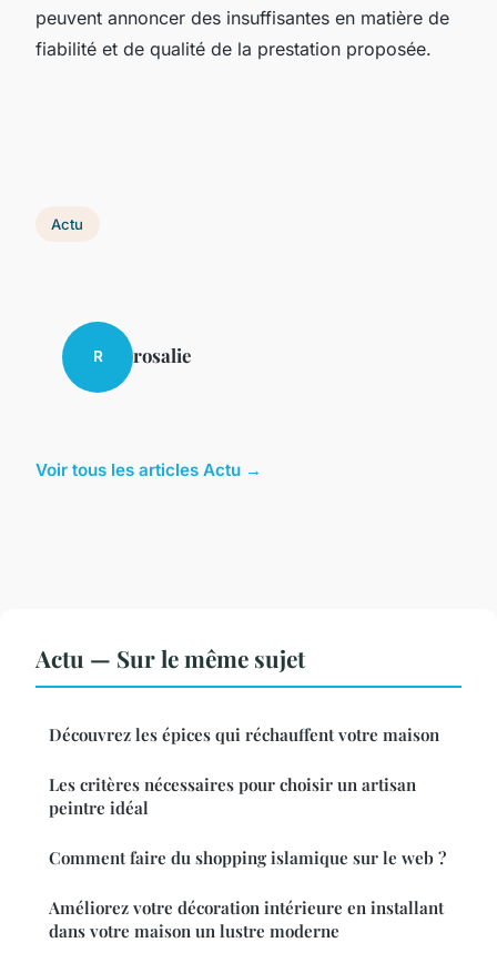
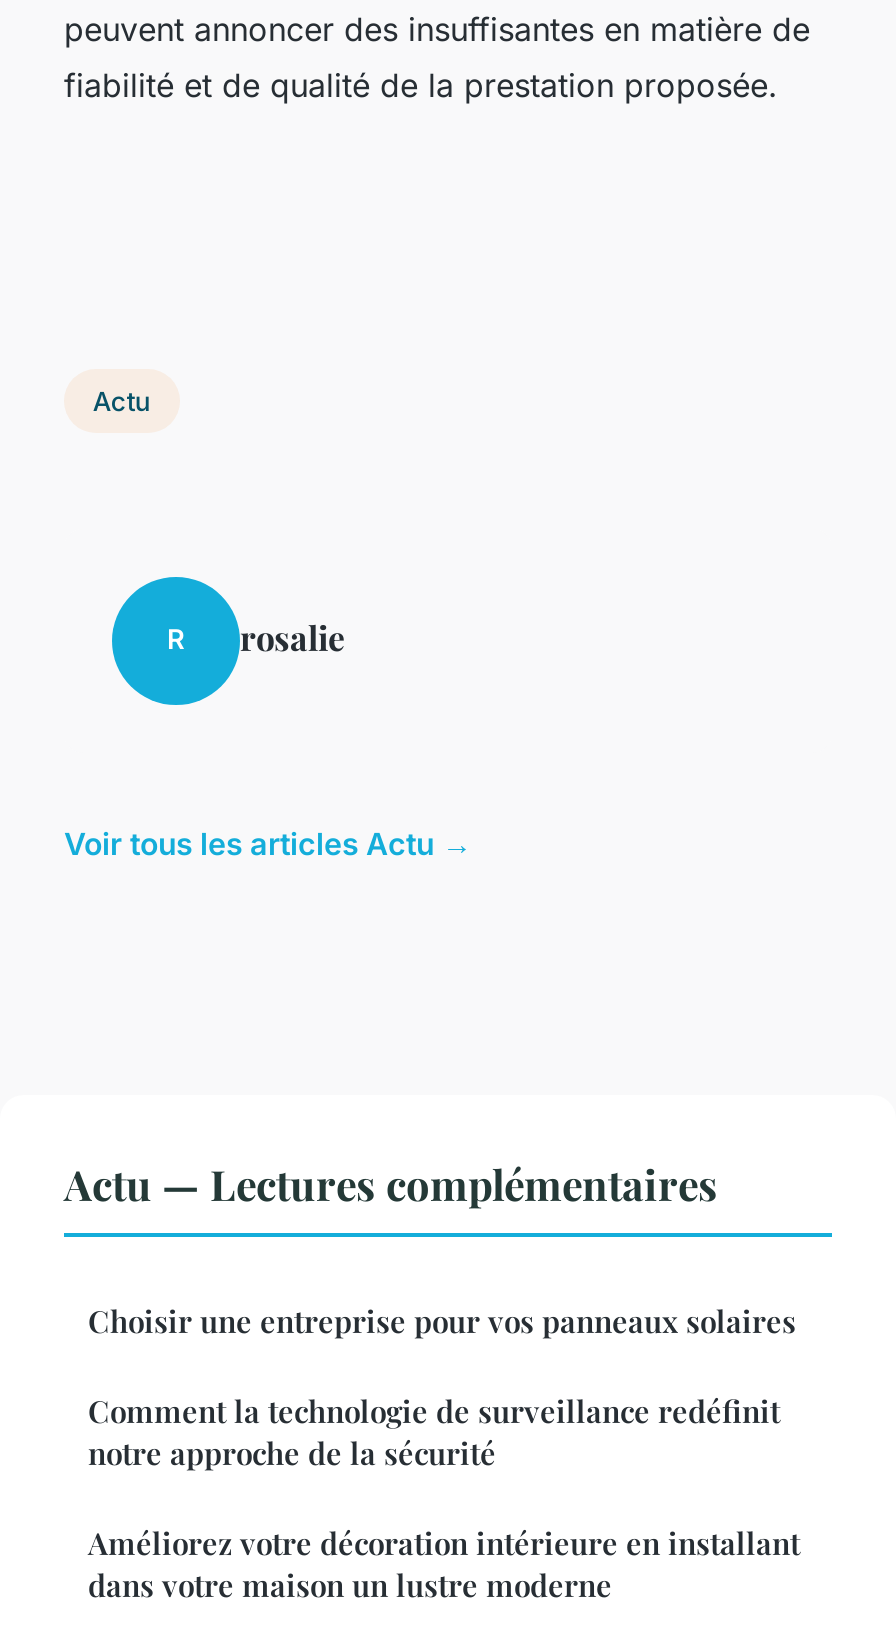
- Actu — Sur le même sujet
- Découvrez les épices qui réchauffent votre maison
- Les critères nécessaires pour choisir un artisan
- peintre idéal
- Comment faire du shopping islamique sur le web ?
+ Actu — Lectures complémentaires
+ Choisir une entreprise pour vos panneaux solaires
+ Comment la technologie de surveillance redéfinit
+ notre approche de la sécurité
